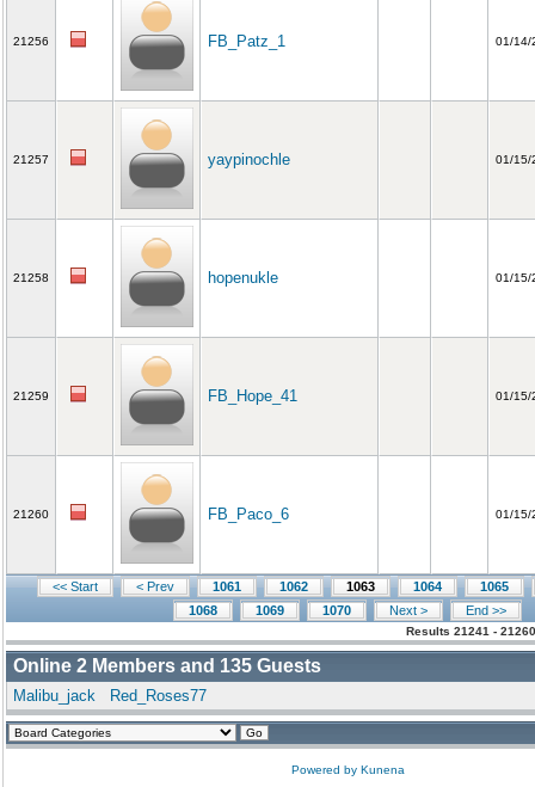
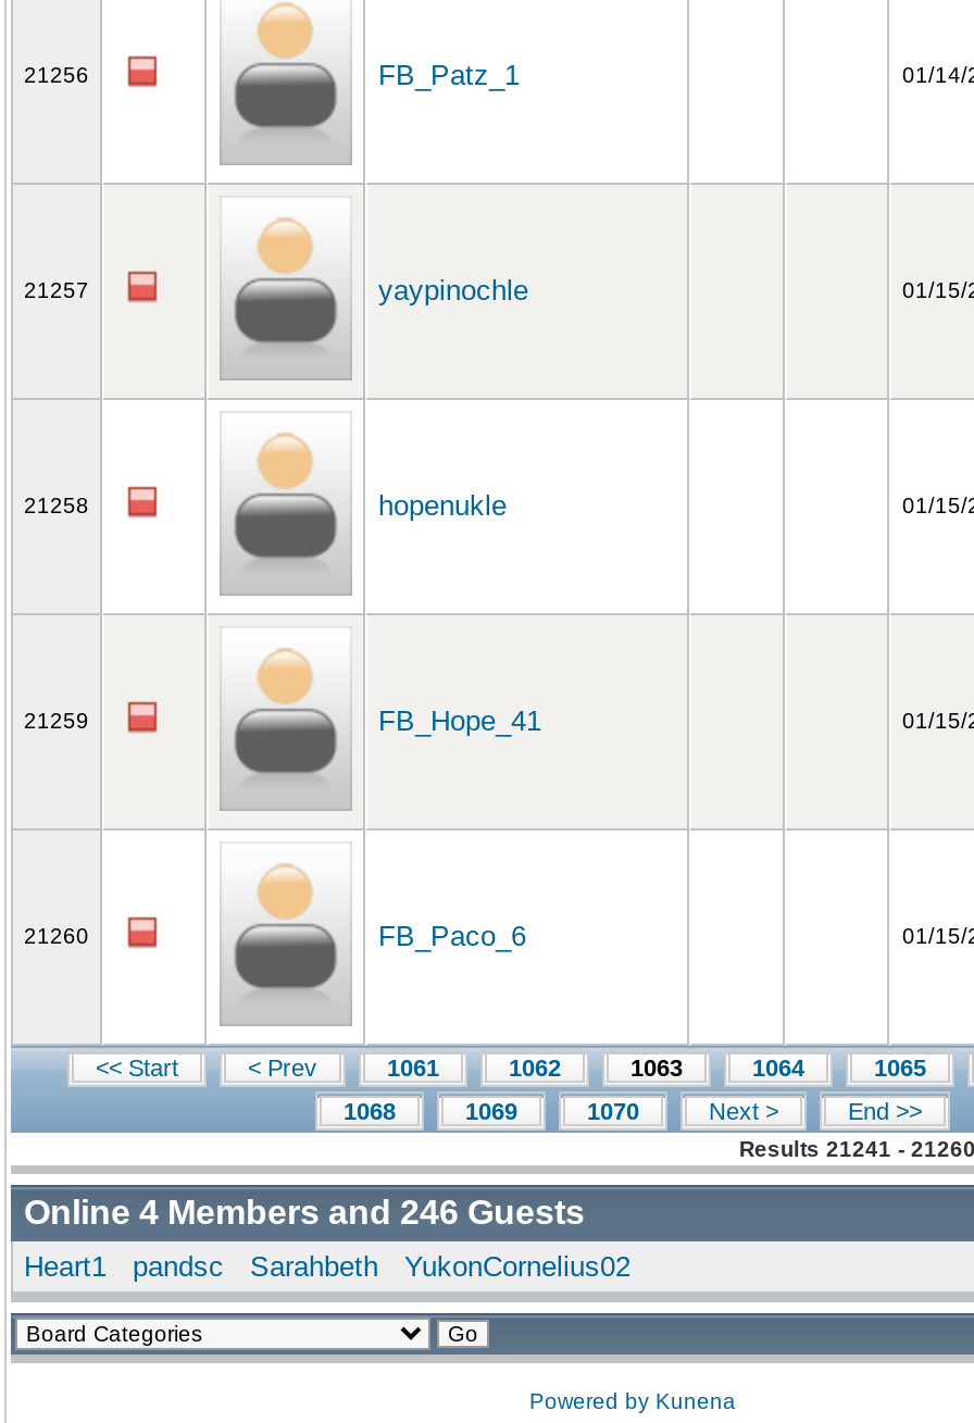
- Online 2 Members and 135 Guests
+ Online 4 Members and 246 Guests

- Malibu_jack
- Red_Roses77
+ Heart1
+ pandsc
+ Sarahbeth
+ YukonCornelius02
